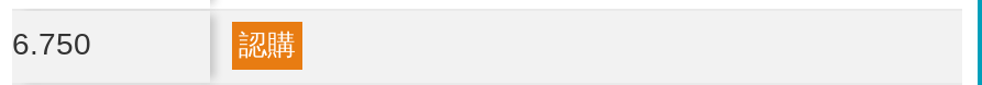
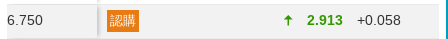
+ 2.913
+ +0.058
